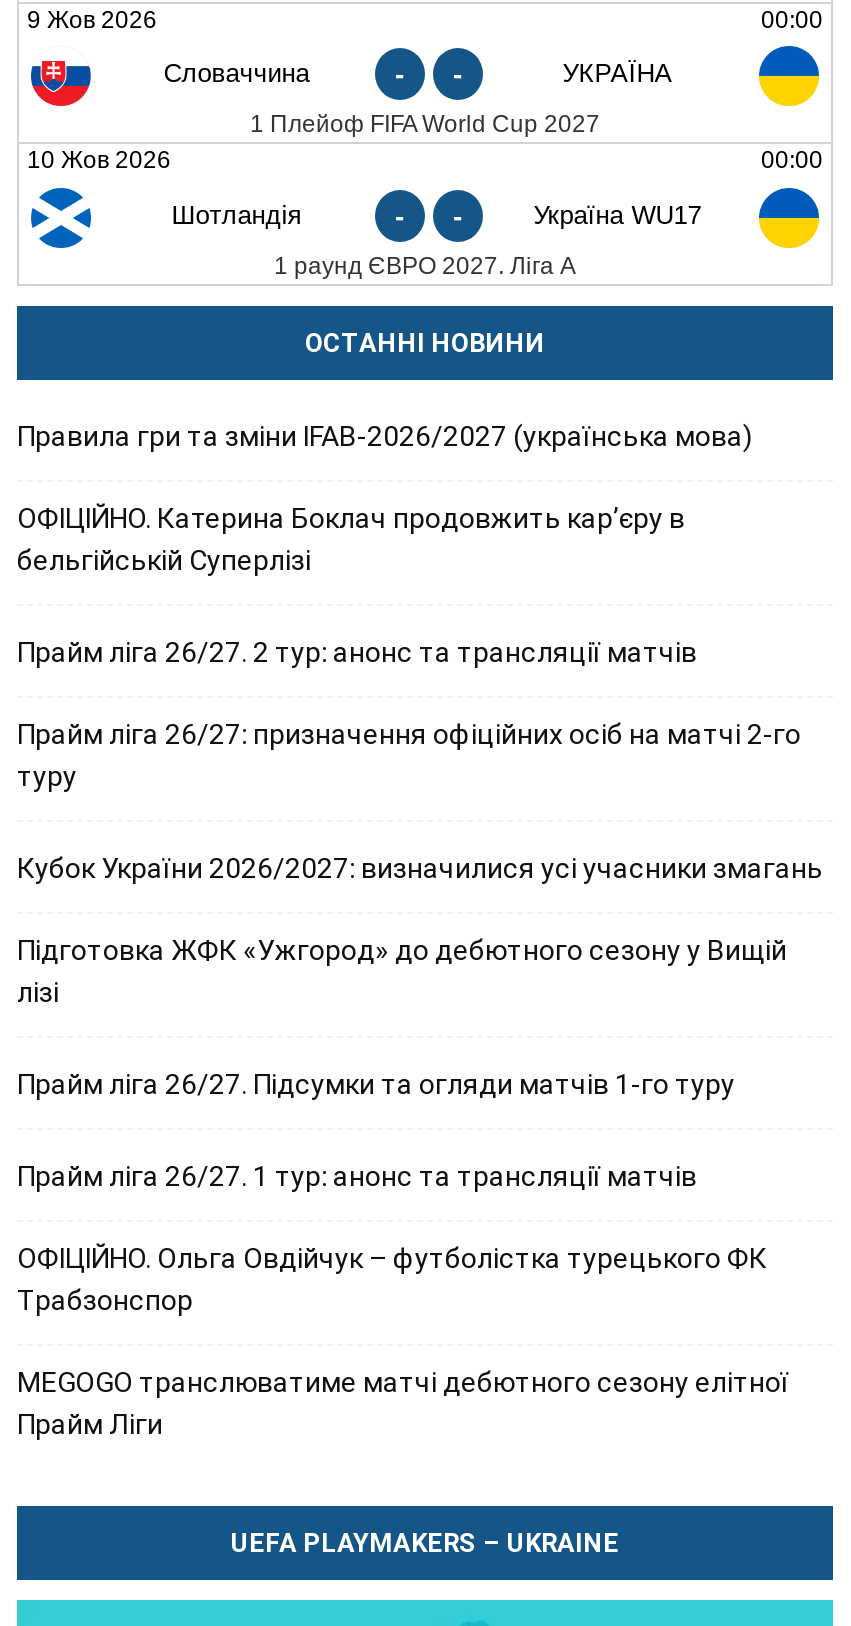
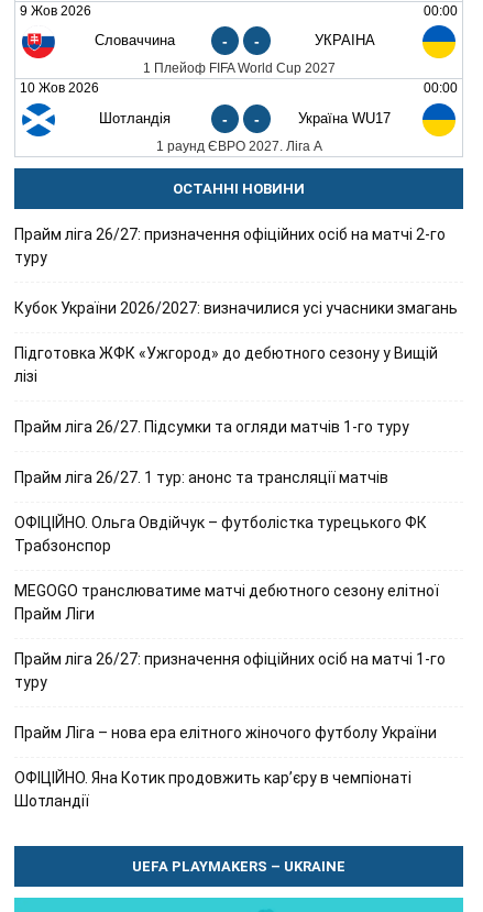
- Правила гри та зміни IFAB-2026/2027 (українська мова)
- ОФІЦІЙНО. Катерина Боклач продовжить кар’єру в
- бельгійській Суперлізі
- Прайм ліга 26/27. 2 тур: анонс та трансляції матчів

moved up: Прайм ліга 26/27: призначення офіційних осіб на матчі 2-го | туру | Кубок України 2026/2027: визначилися усі учасники змагань | ... | MEGOGO транслюватиме матчі дебютного сезону елітної | Прайм Ліги

+ Прайм ліга 26/27: призначення офіційних осіб на матчі 1-го
+ туру
+ Прайм Ліга – нова ера елітного жіночого футболу України
+ ОФІЦІЙНО. Яна Котик продовжить кар’єру в чемпіонаті
+ Шотландії
